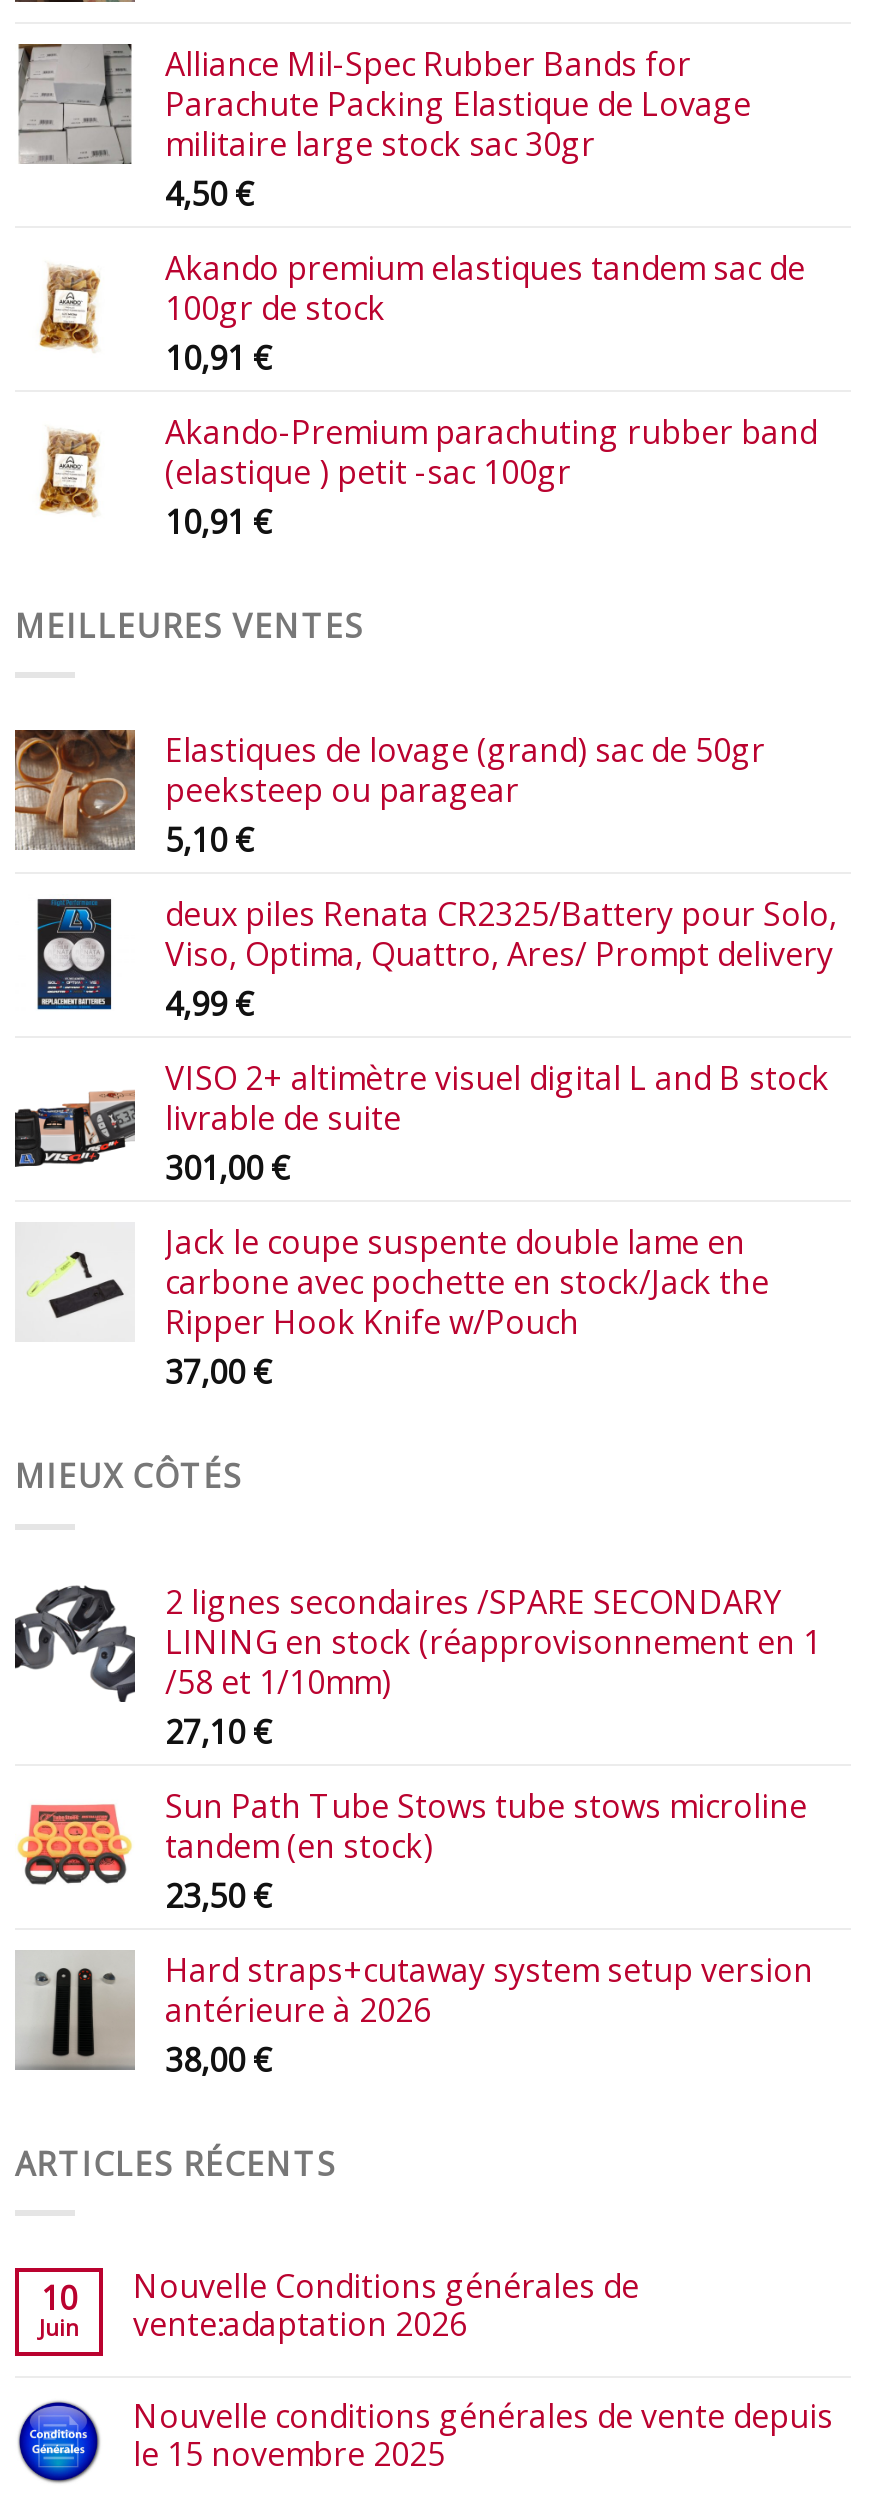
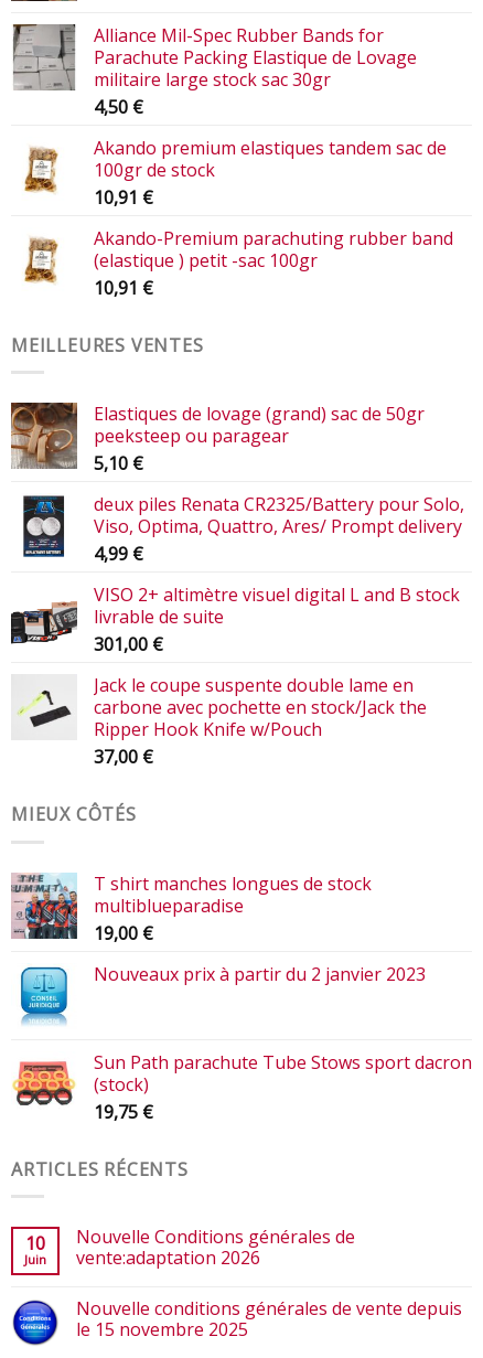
- [image]
- 2 lignes secondaires /SPARE SECONDARY
- LINING en stock (réapprovisonnement en 1
- /58 et 1/10mm)
- 27,10 €
+ [image]
+ T shirt manches longues de stock
+ multiblueparadise
+ 19,00 €

- [image]
- Sun Path Tube Stows tube stows microline
- tandem (en stock)
- 23,50 €
+ [image]
+ Nouveaux prix à partir du 2 janvier 2023

- [image]
- Hard straps+cutaway system setup version
- antérieure à 2026
- 38,00 €
+ [image]
+ Sun Path parachute Tube Stows sport dacron
+ (stock)
+ 19,75 €
